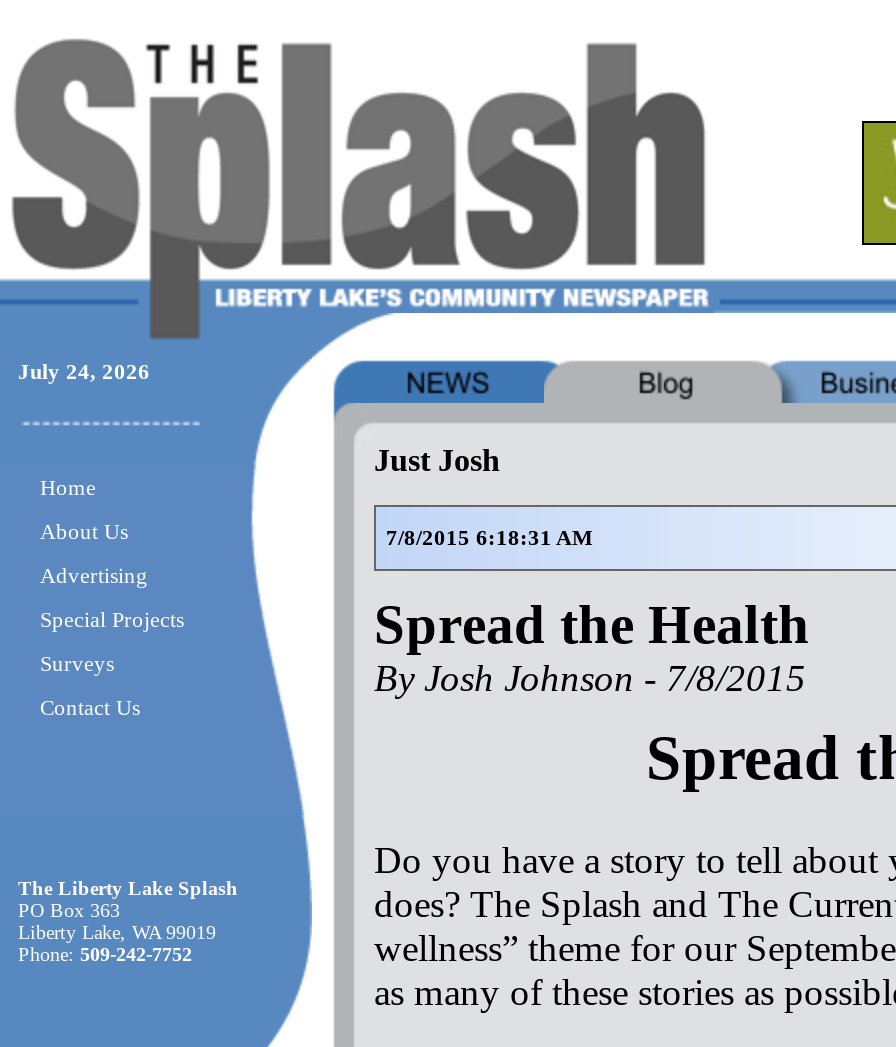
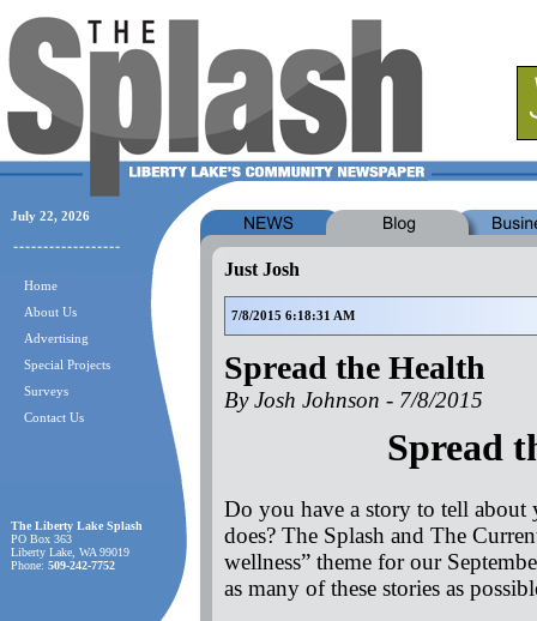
- July 24, 2026
+ July 22, 2026
